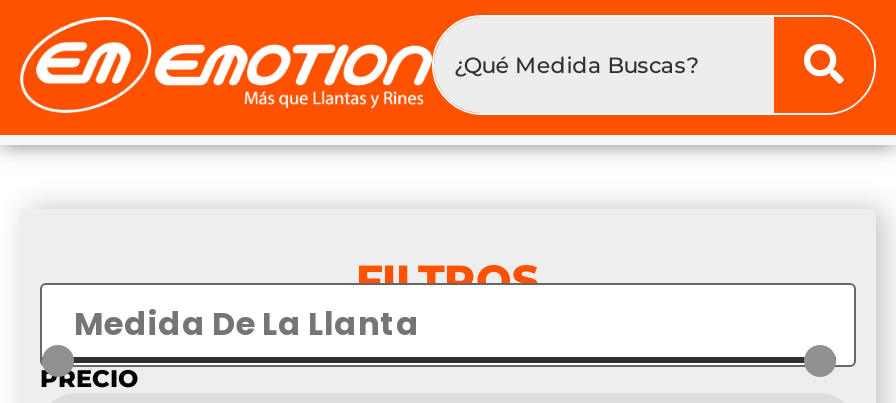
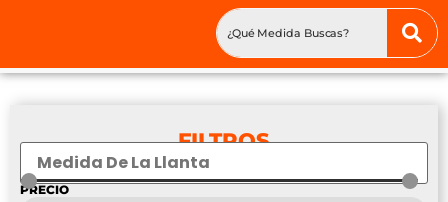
- [image]
